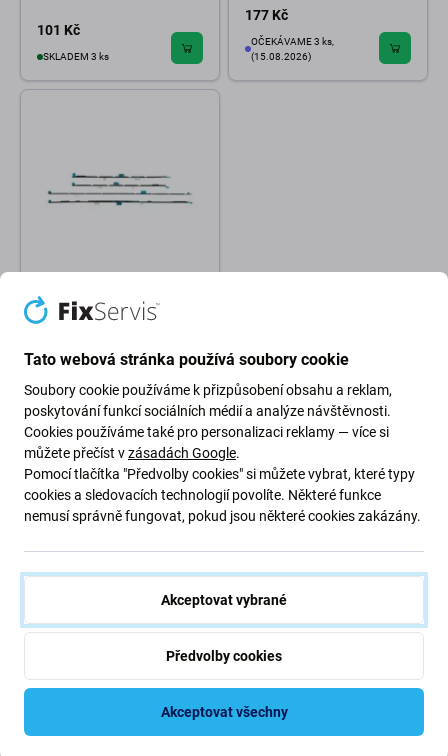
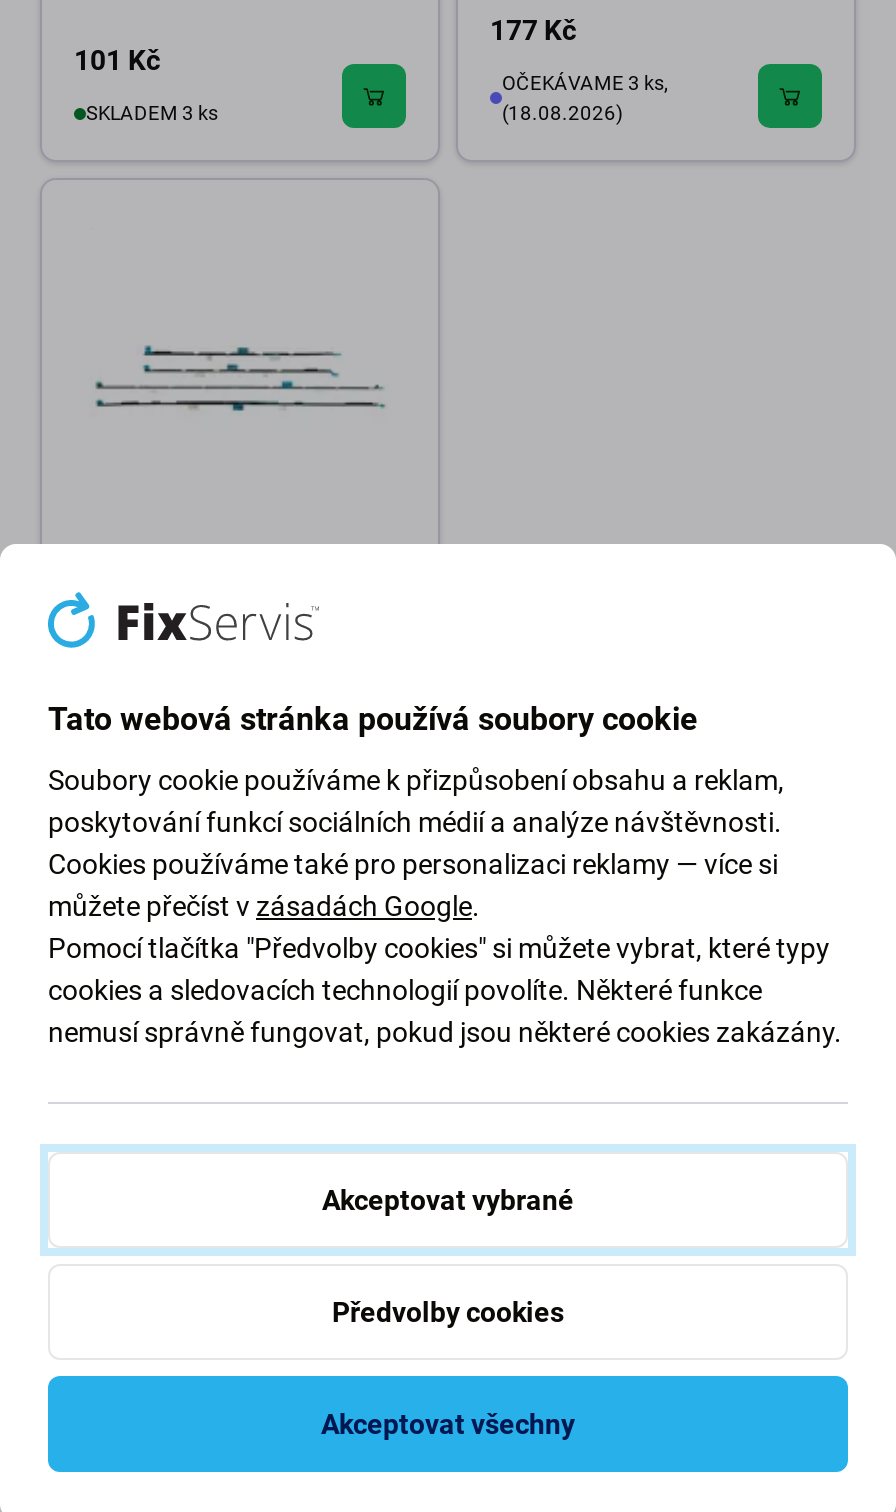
- (15.08.2026)
+ (18.08.2026)
